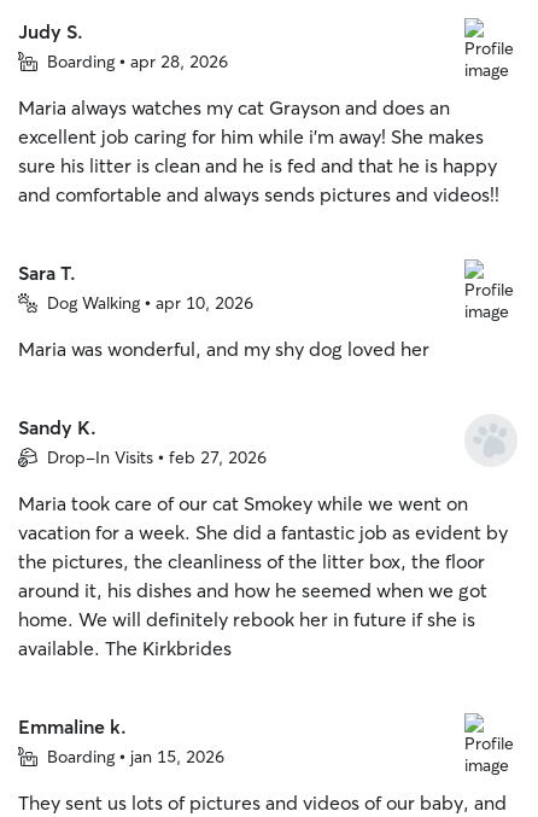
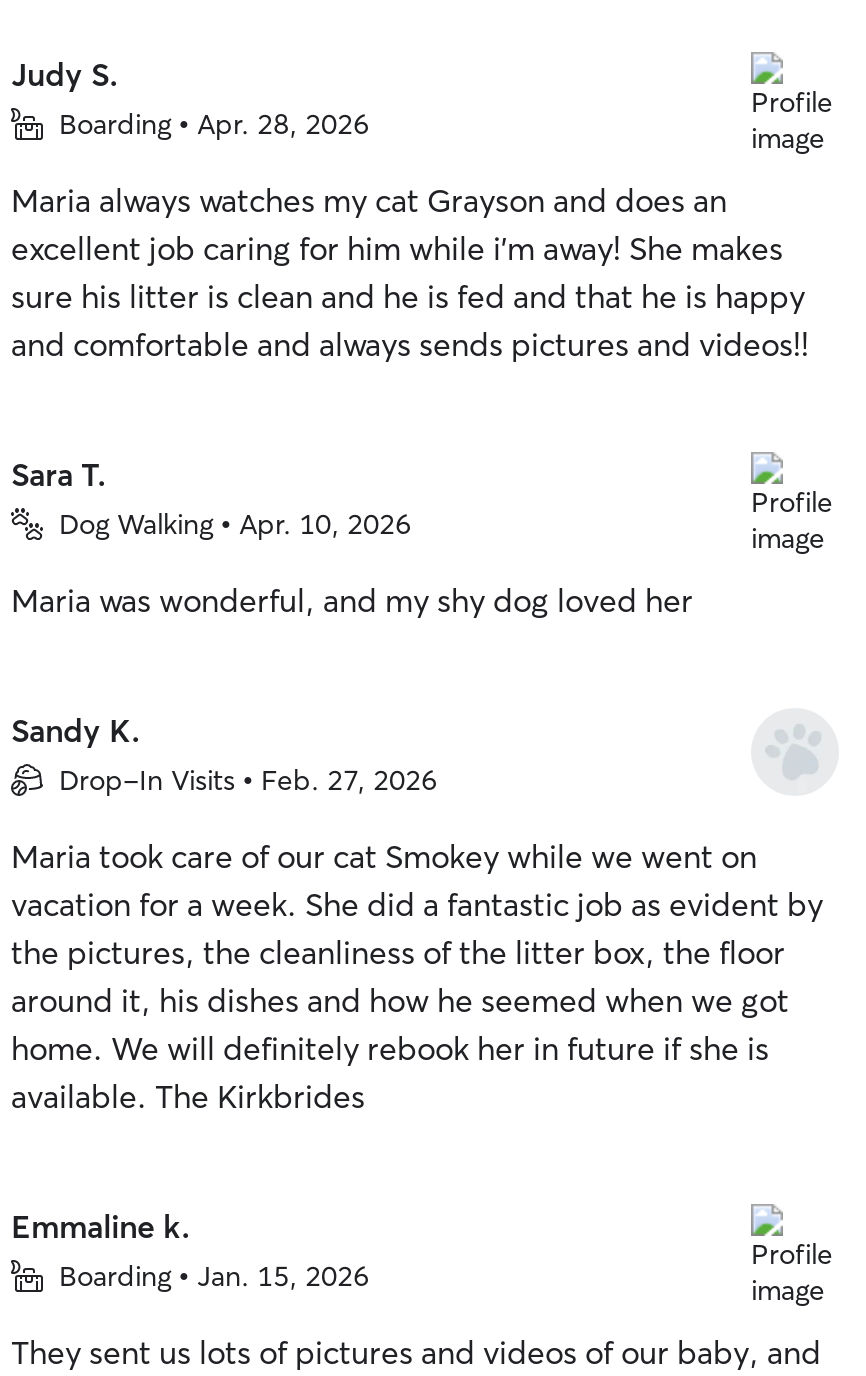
- Boarding • apr 28, 2026
+ Boarding • Apr. 28, 2026

- Dog Walking • apr 10, 2026
+ Dog Walking • Apr. 10, 2026

- Drop-In Visits • feb 27, 2026
+ Drop-In Visits • Feb. 27, 2026

- Boarding • jan 15, 2026
+ Boarding • Jan. 15, 2026
